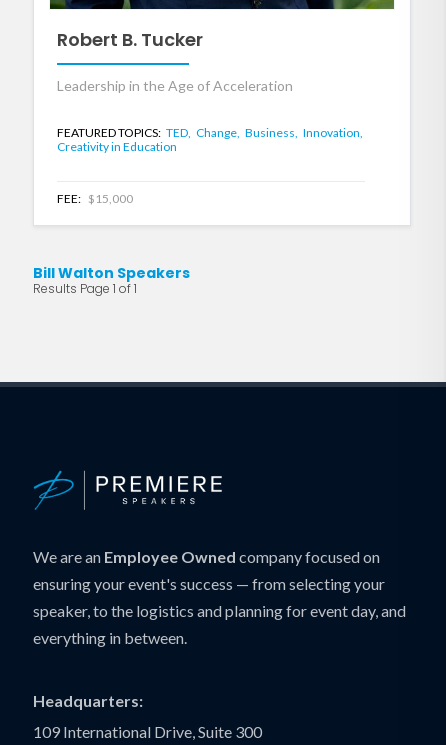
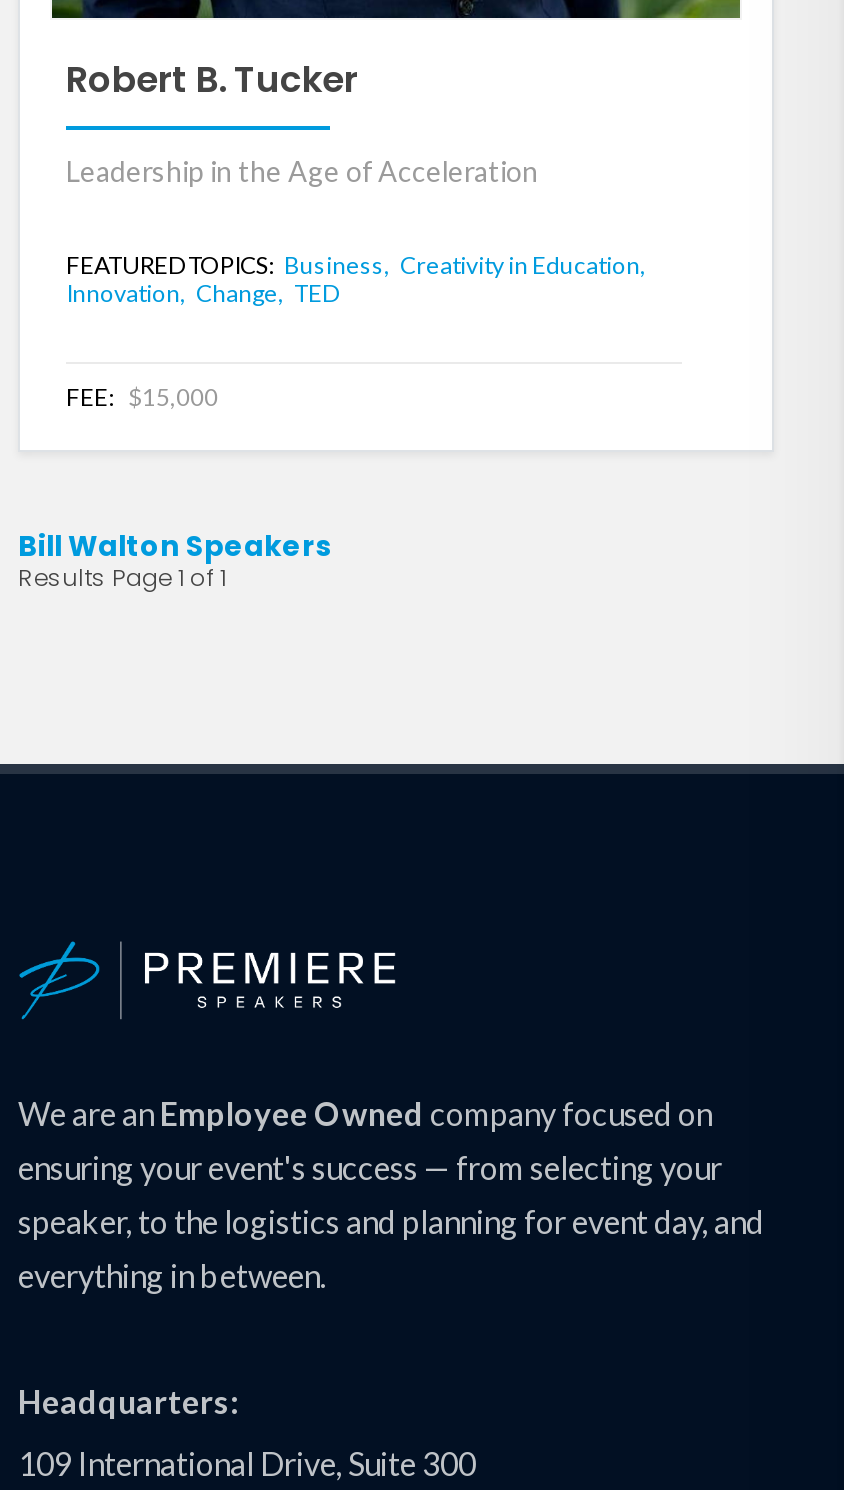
- FEATURED TOPICS: TED, Change, Business, Innovation,
- Creativity in Education
+ FEATURED TOPICS: Business, Creativity in Education,
+ Innovation, Change, TED
